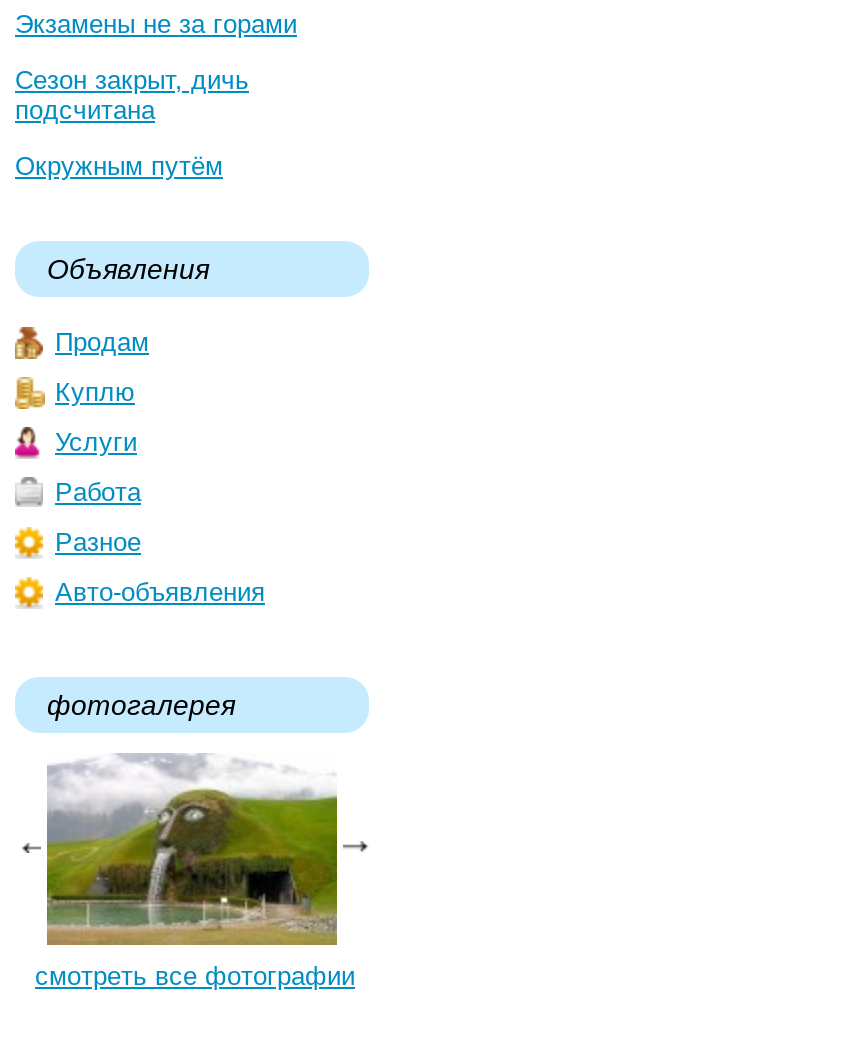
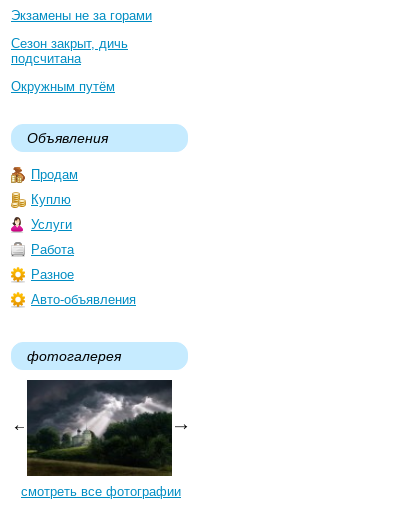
- [image]
+ [image]
